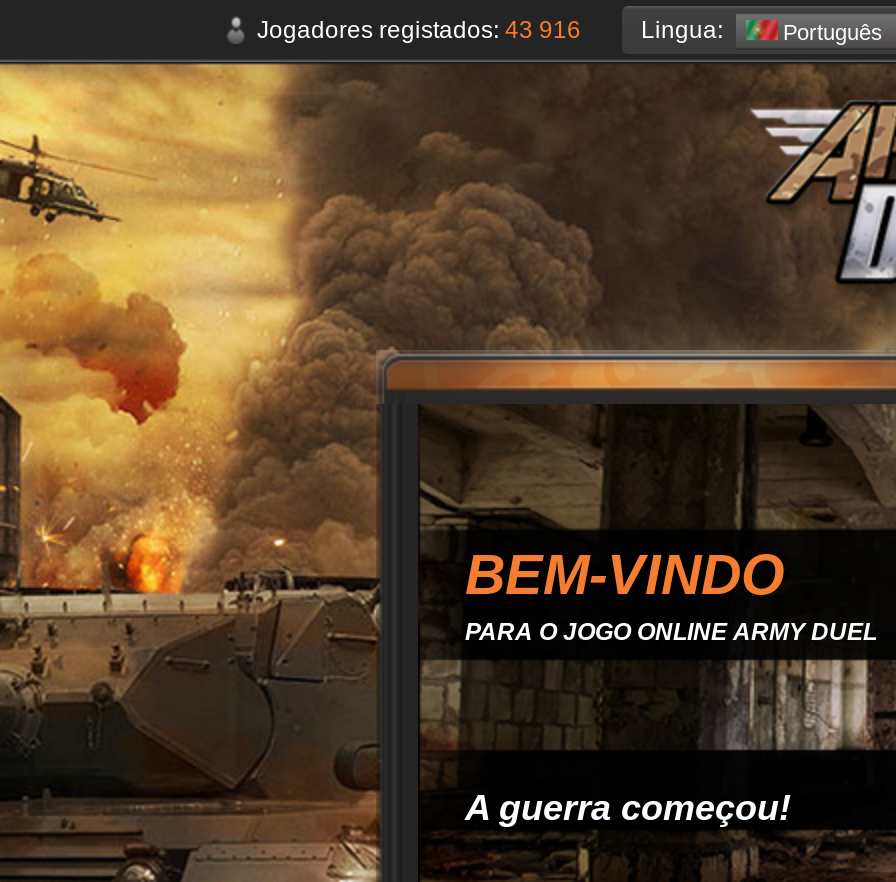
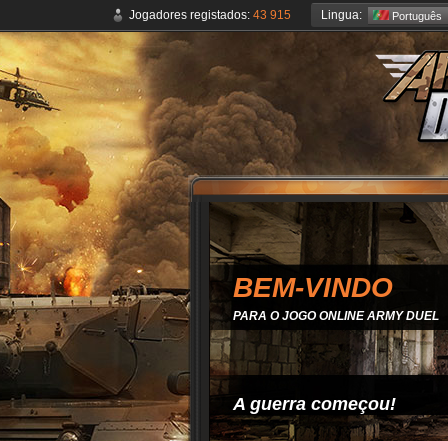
- Jogadores registados: 43 916
+ Jogadores registados: 43 915
